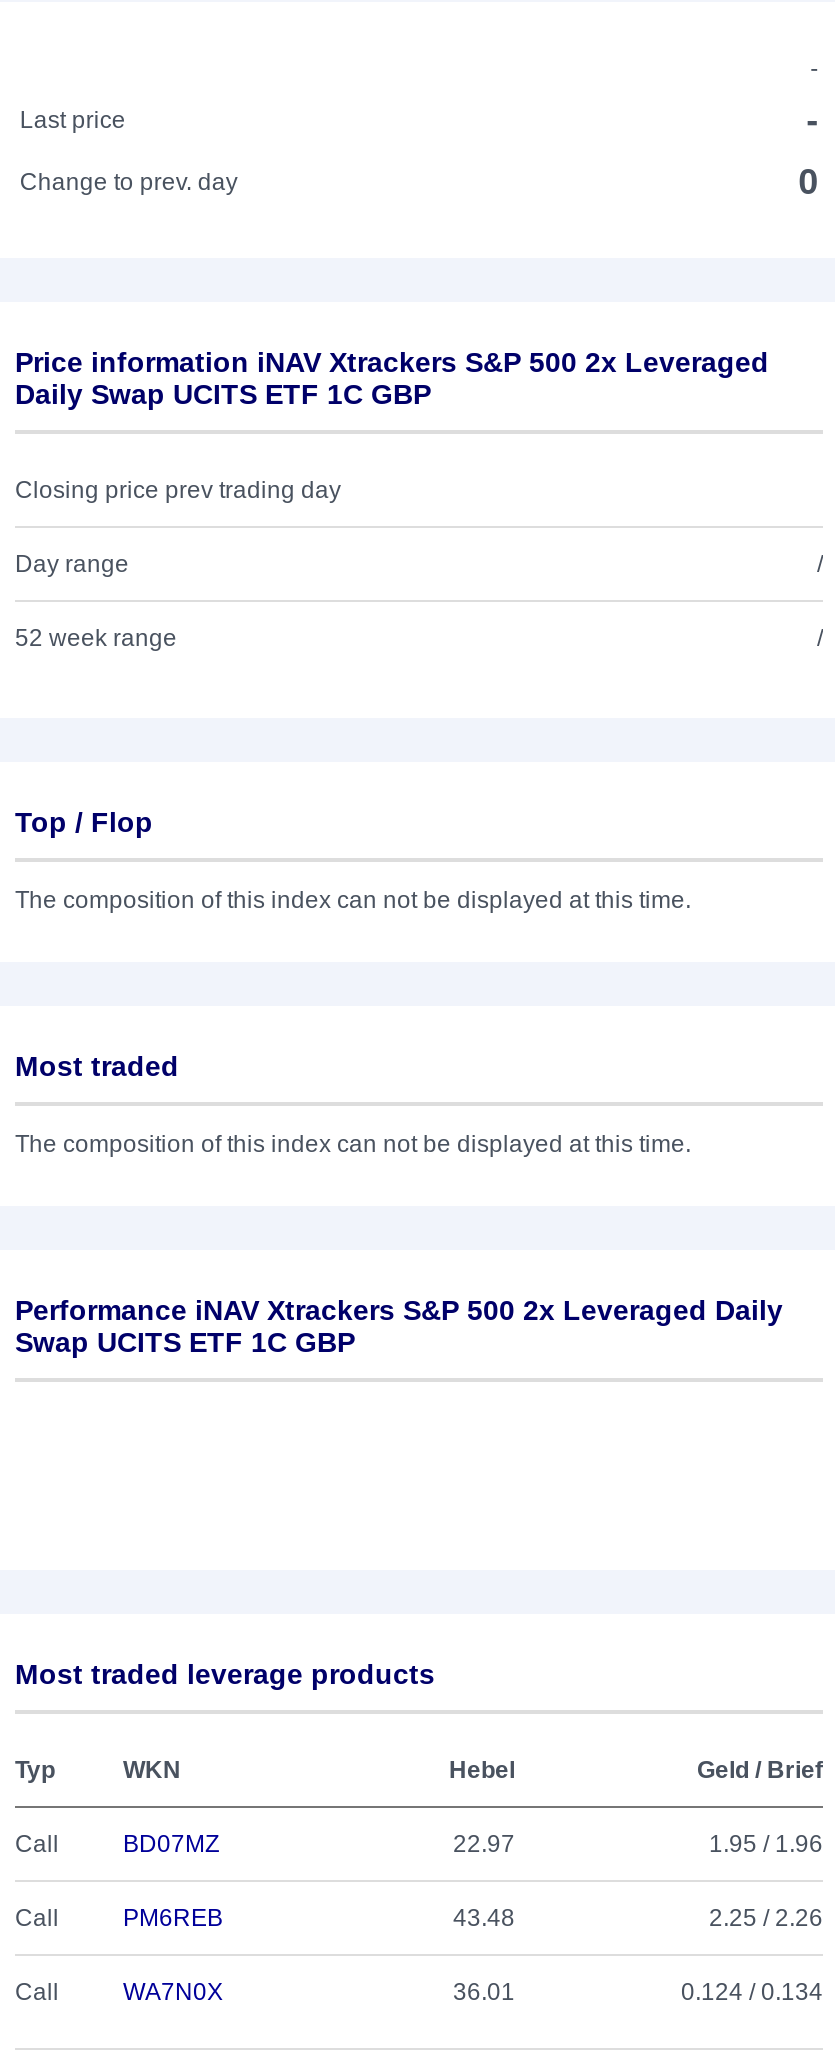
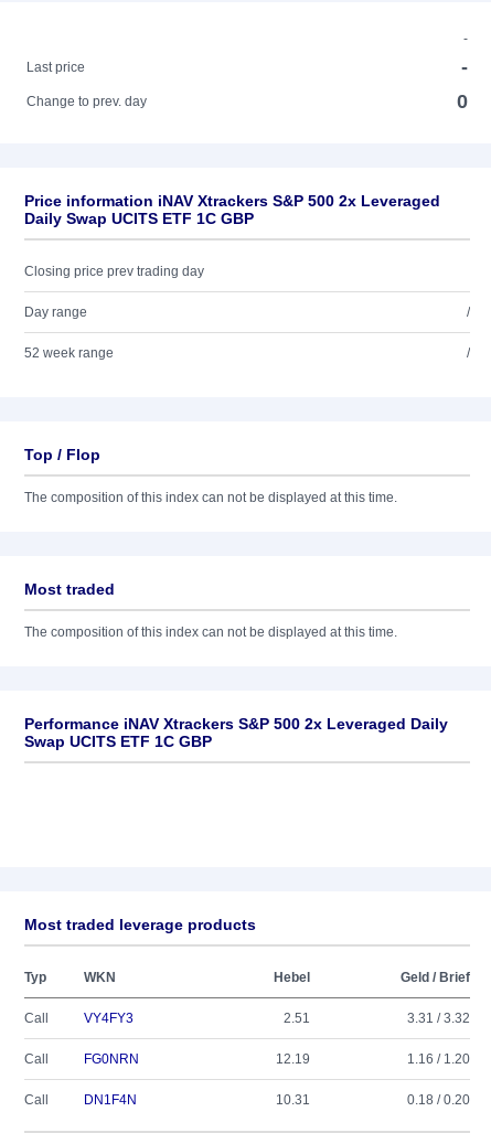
- BD07MZ
- 22.97
- 1.95 / 1.96
+ VY4FY3
+ 2.51
+ 3.31 / 3.32

- PM6REB
- 43.48
- 2.25 / 2.26
+ FG0NRN
+ 12.19
+ 1.16 / 1.20

- WA7N0X
- 36.01
- 0.124 / 0.134
+ DN1F4N
+ 10.31
+ 0.18 / 0.20
